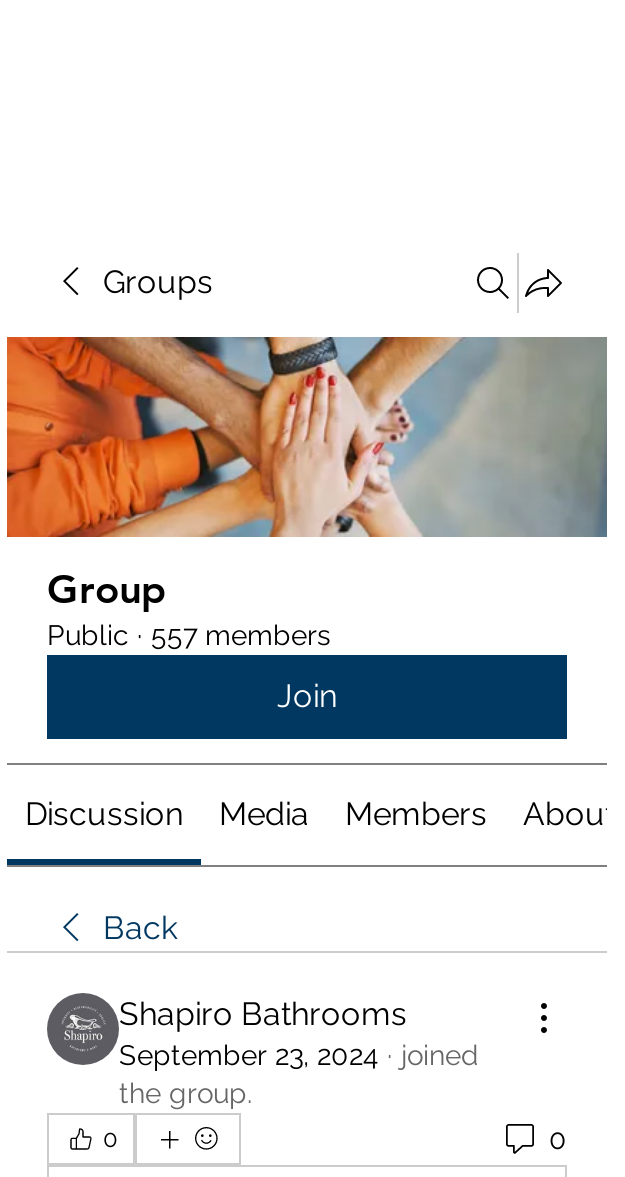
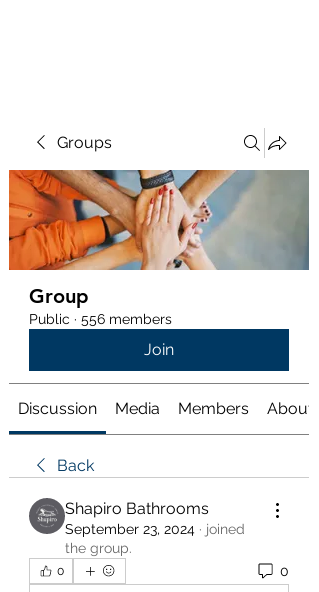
- Public · 557 members
+ Public · 556 members
